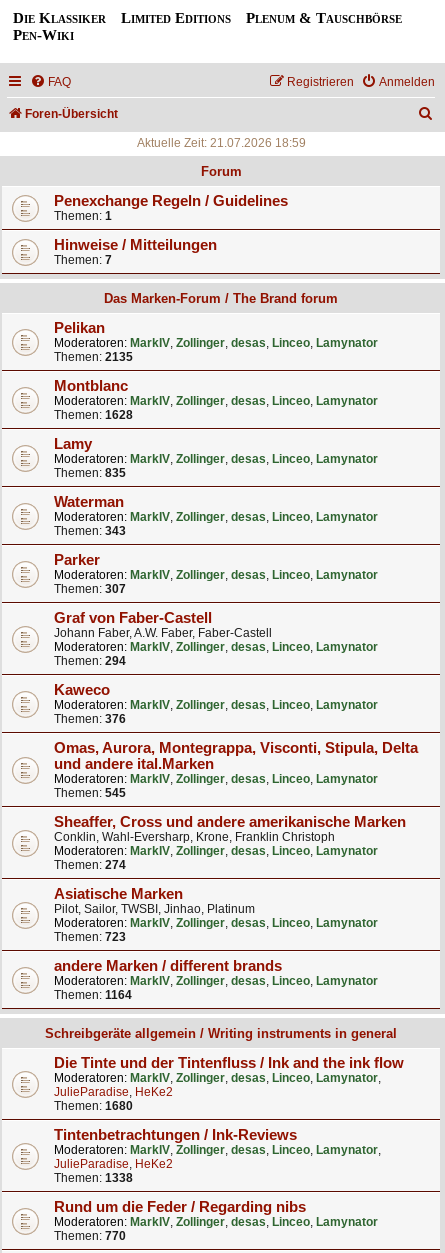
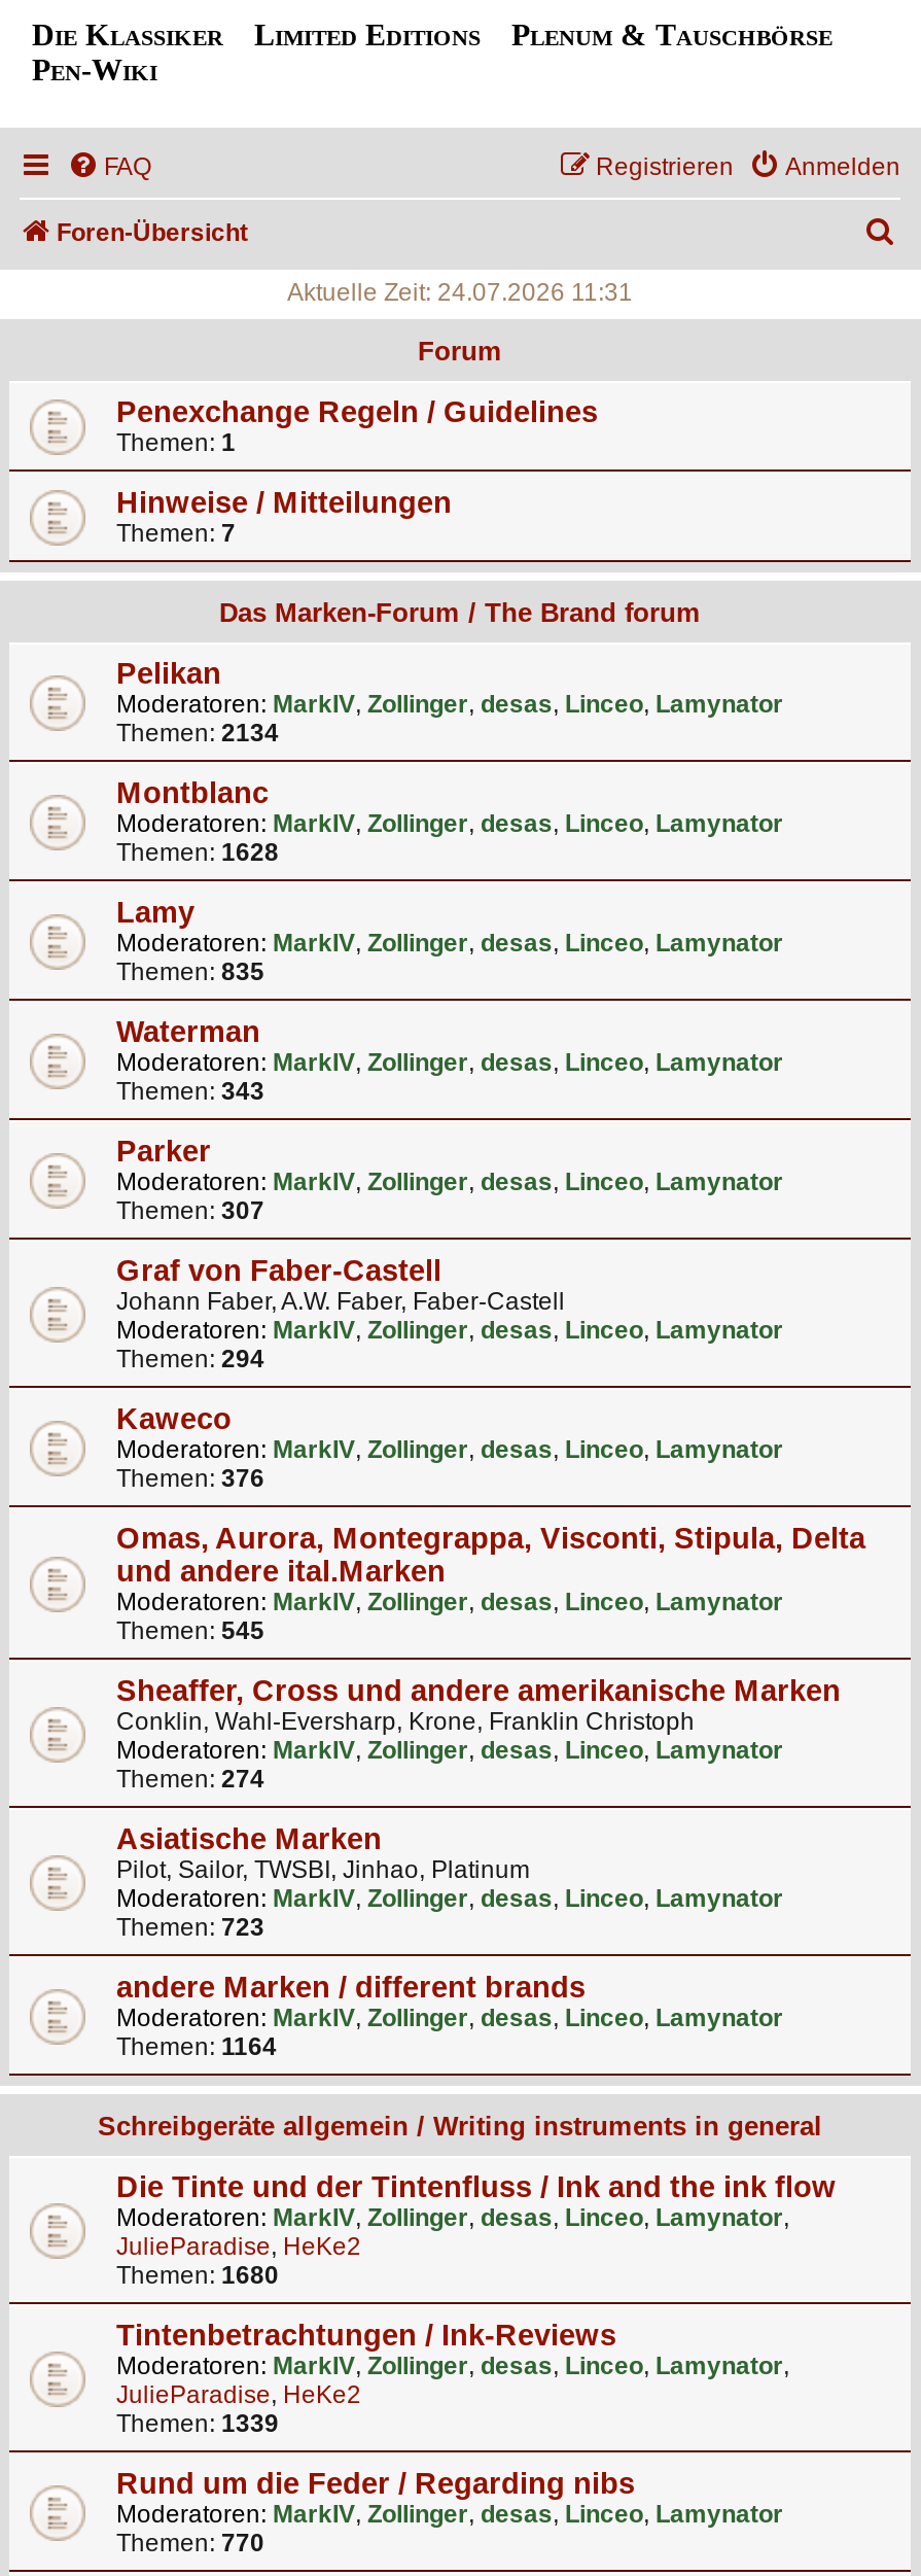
- Aktuelle Zeit: 21.07.2026 18:59
+ Aktuelle Zeit: 24.07.2026 11:31

- Themen: 2135
+ Themen: 2134

- Themen: 1338
+ Themen: 1339
